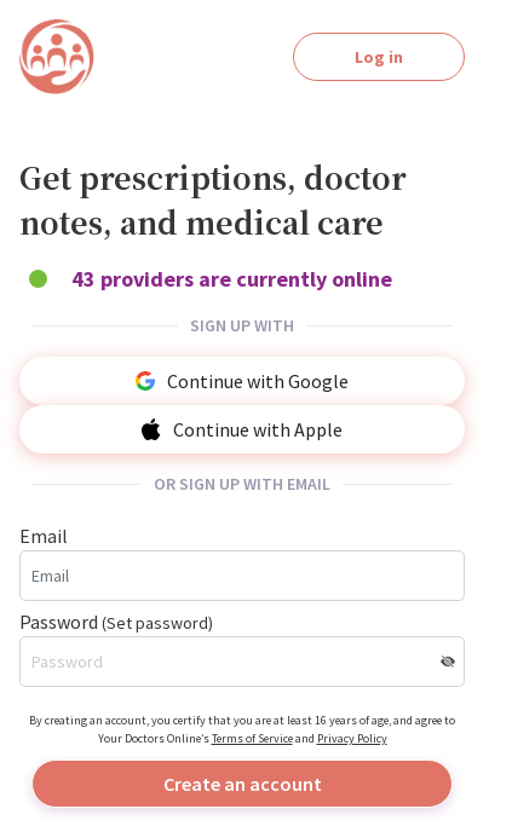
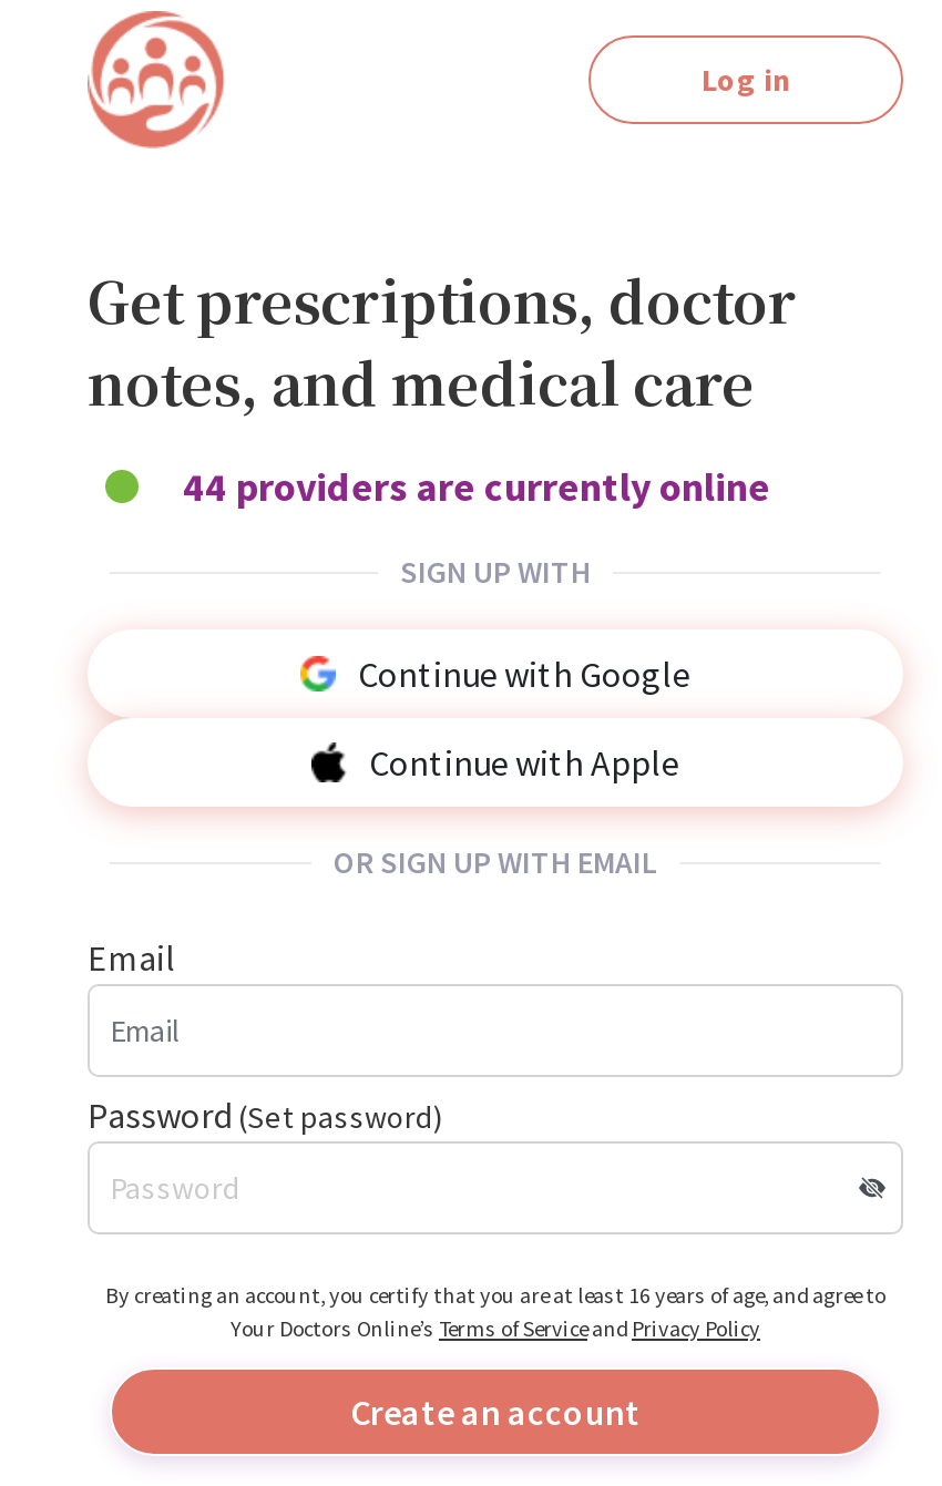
- 43 providers are currently online
+ 44 providers are currently online
